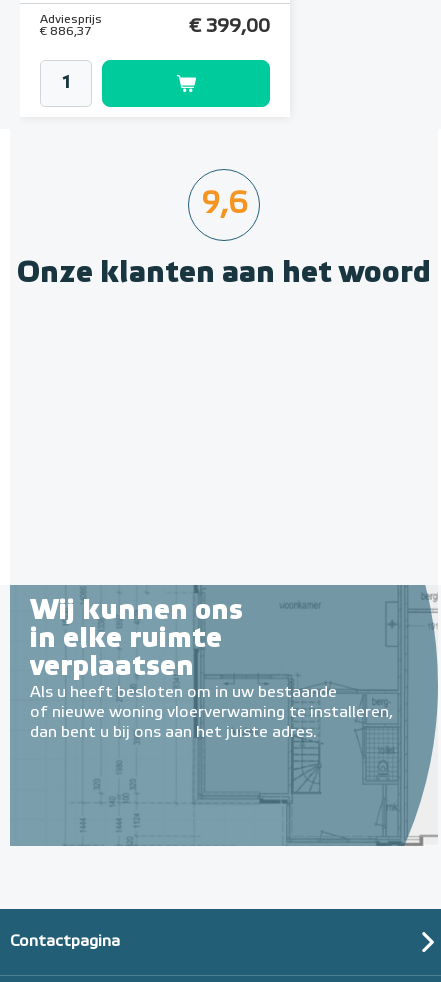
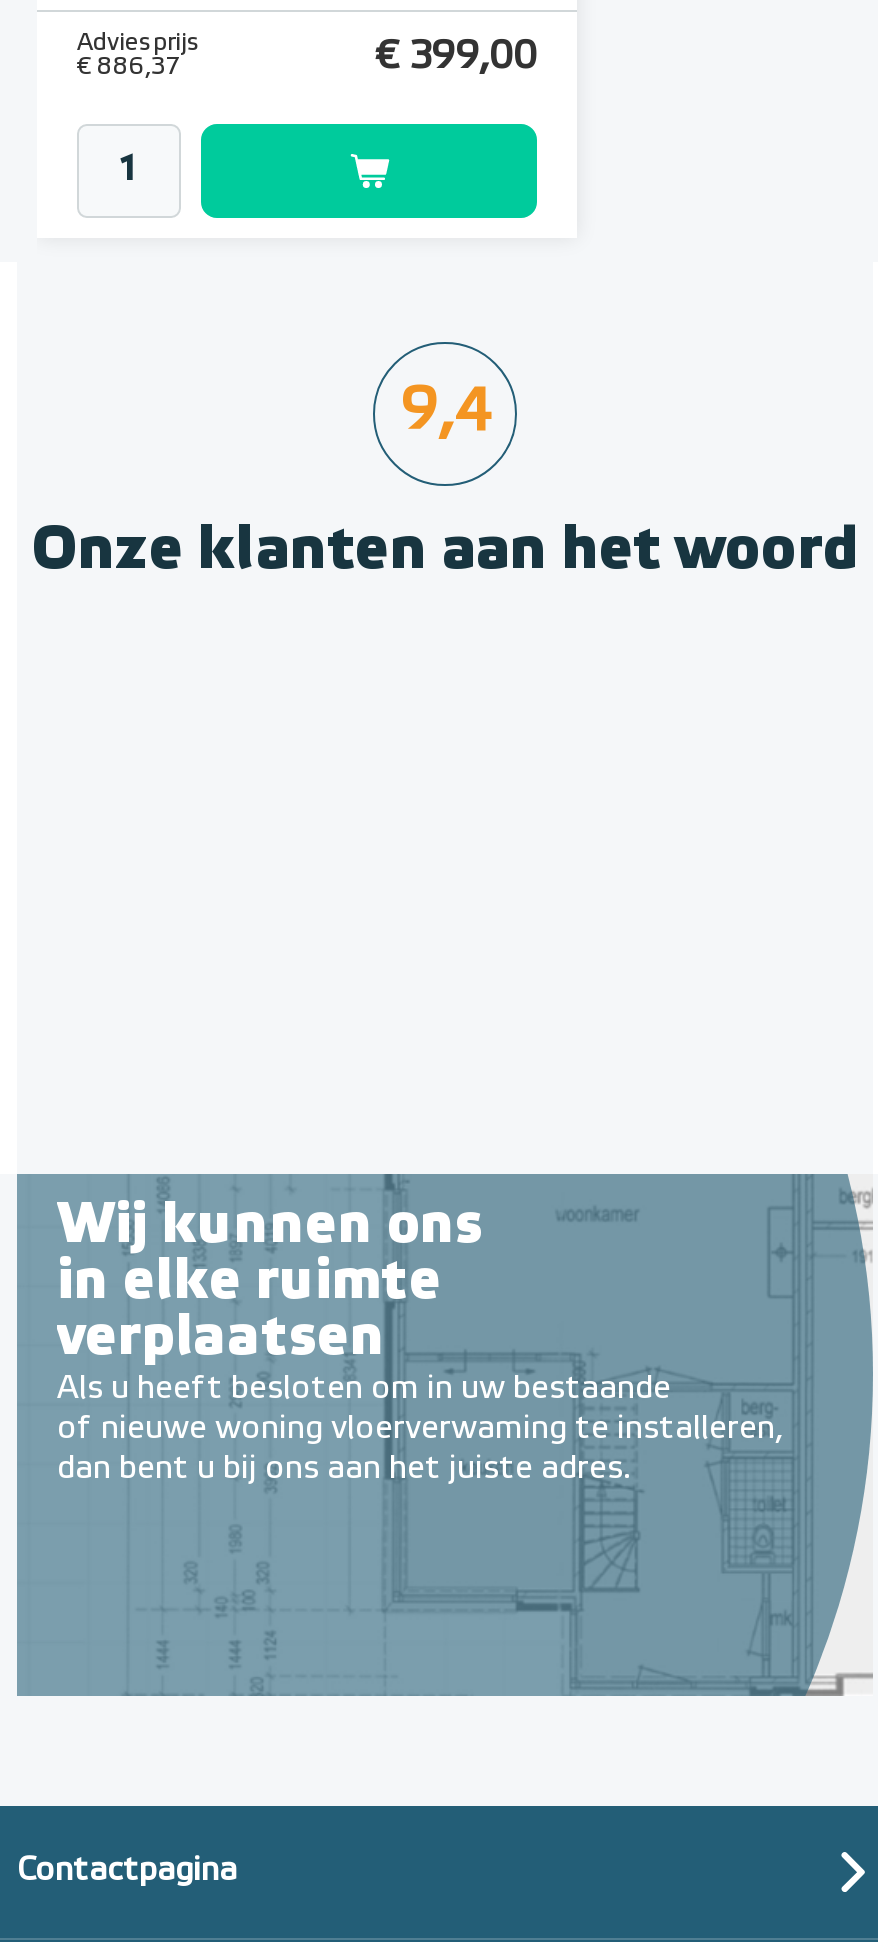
- 9,6
+ 9,4
